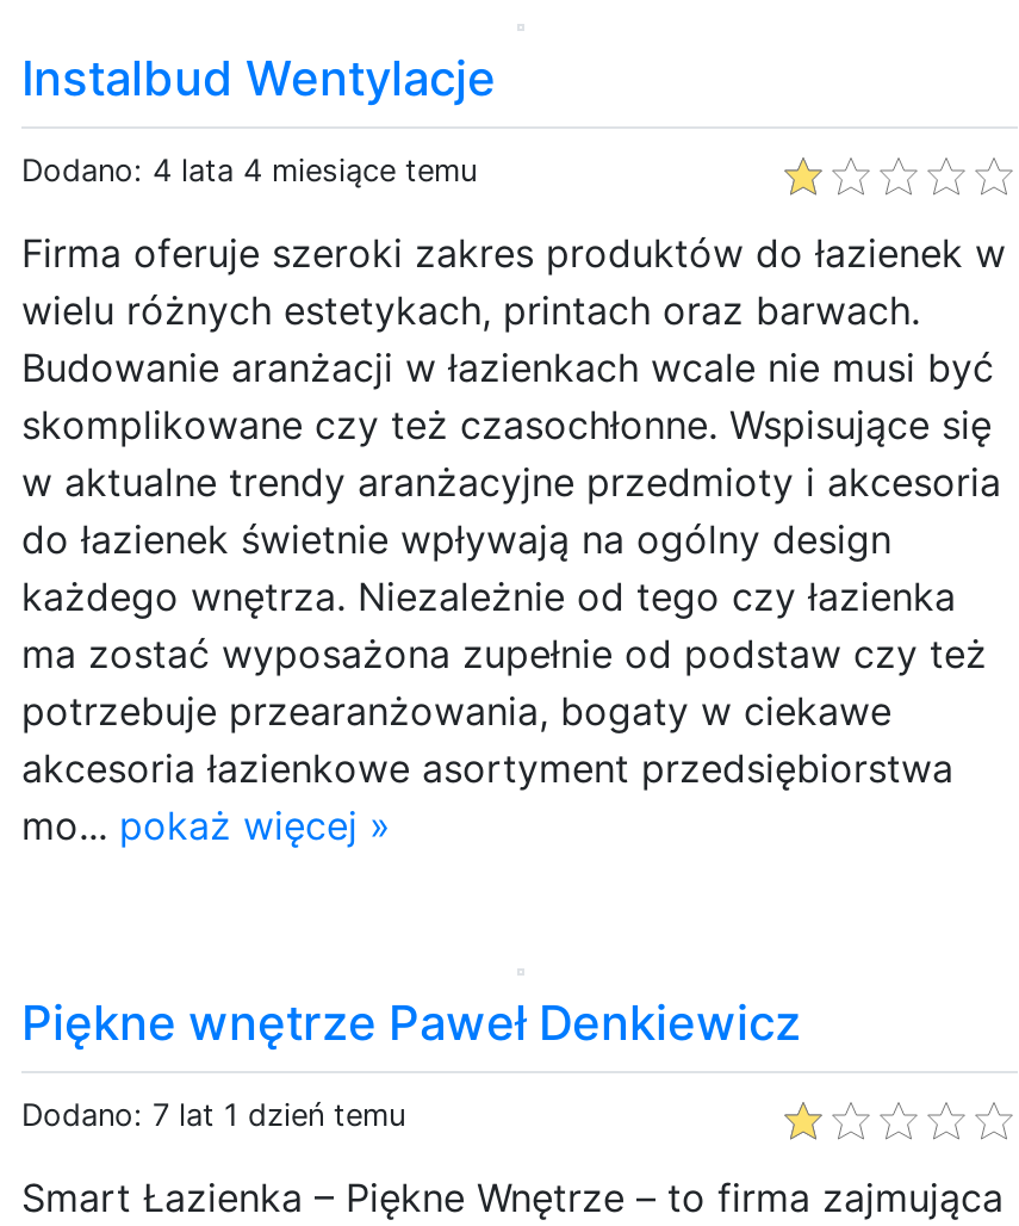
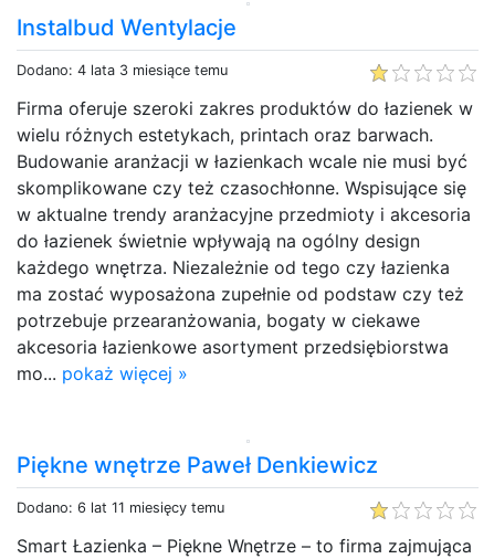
- Dodano: 4 lata 4 miesiące temu
+ Dodano: 4 lata 3 miesiące temu

- Dodano: 7 lat 1 dzień temu
+ Dodano: 6 lat 11 miesięcy temu
